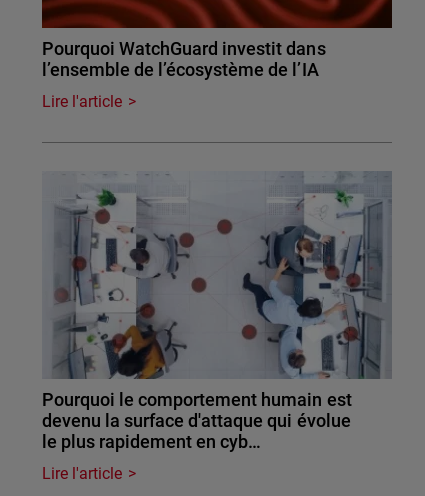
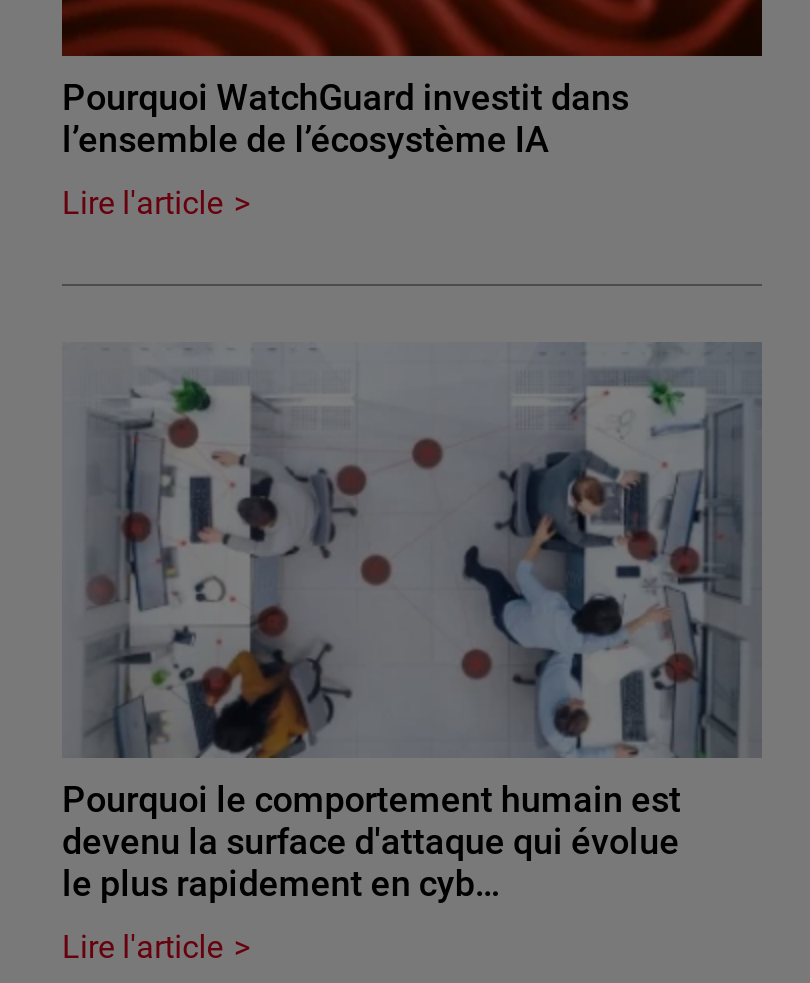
- l’ensemble de l’écosystème de l’IA
+ l’ensemble de l’écosystème IA
